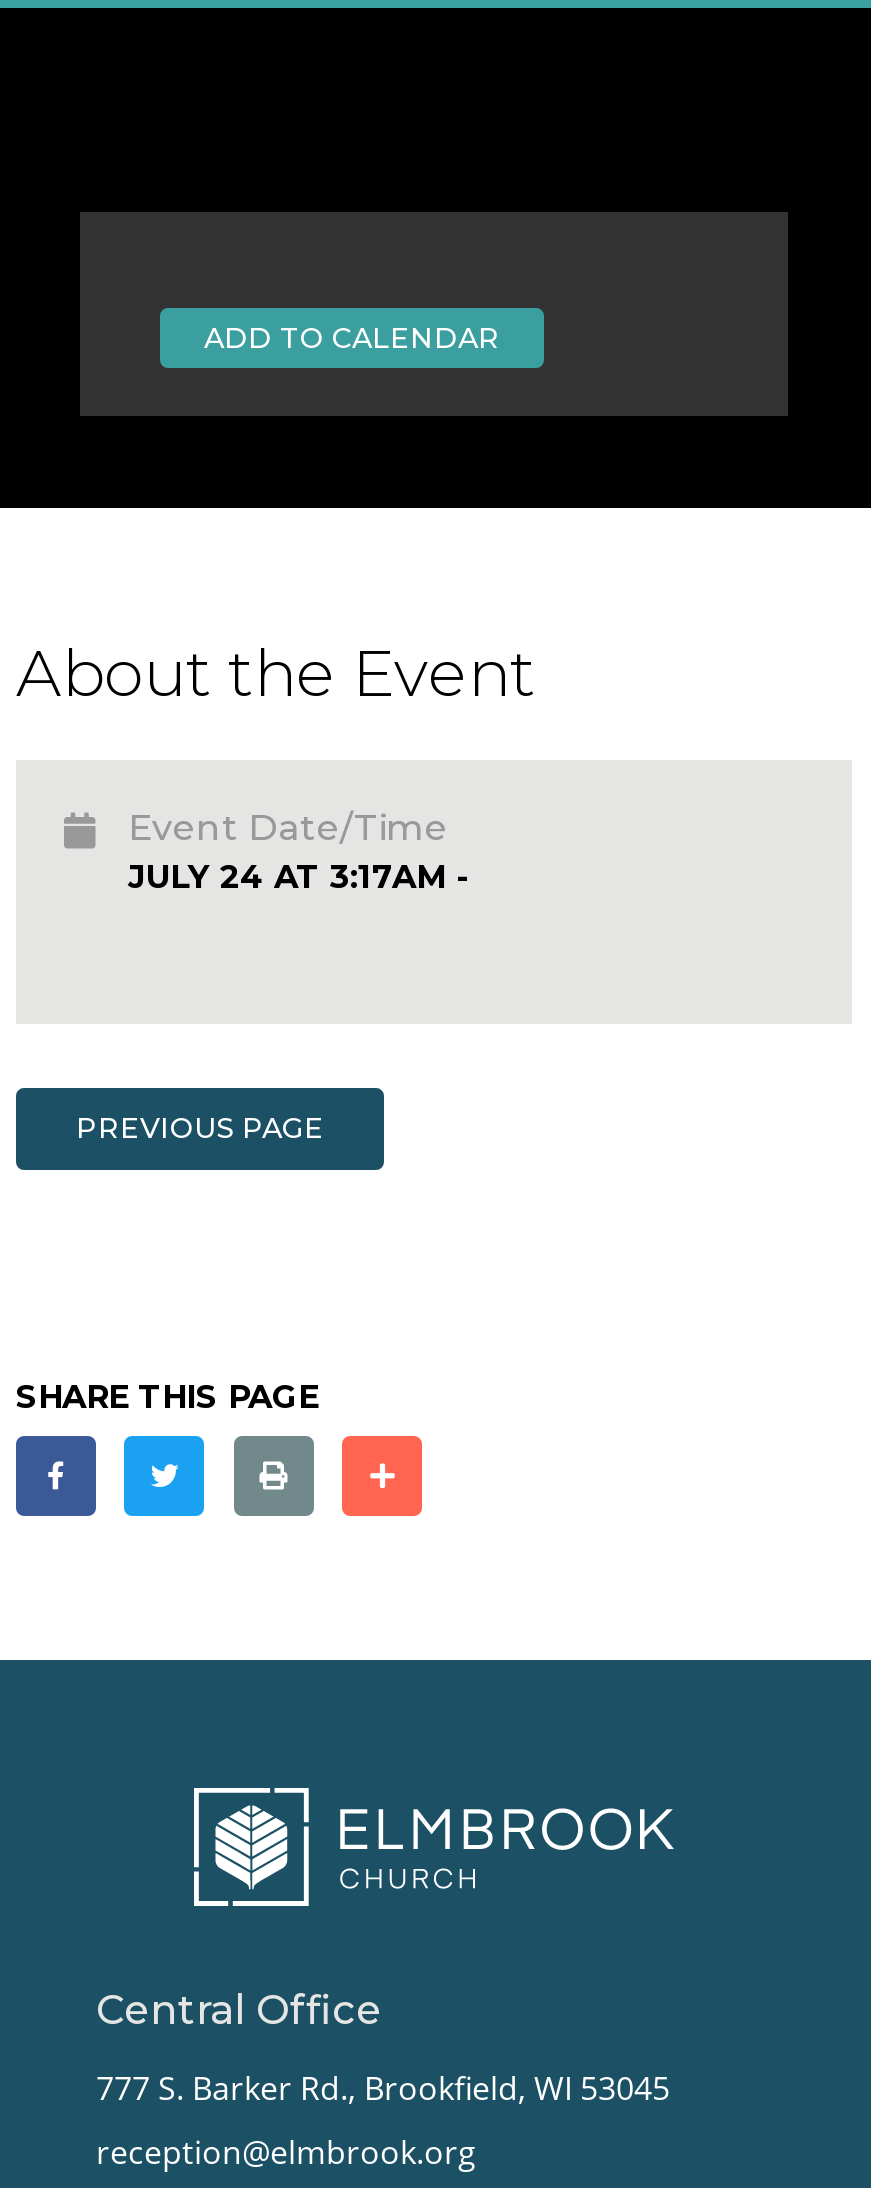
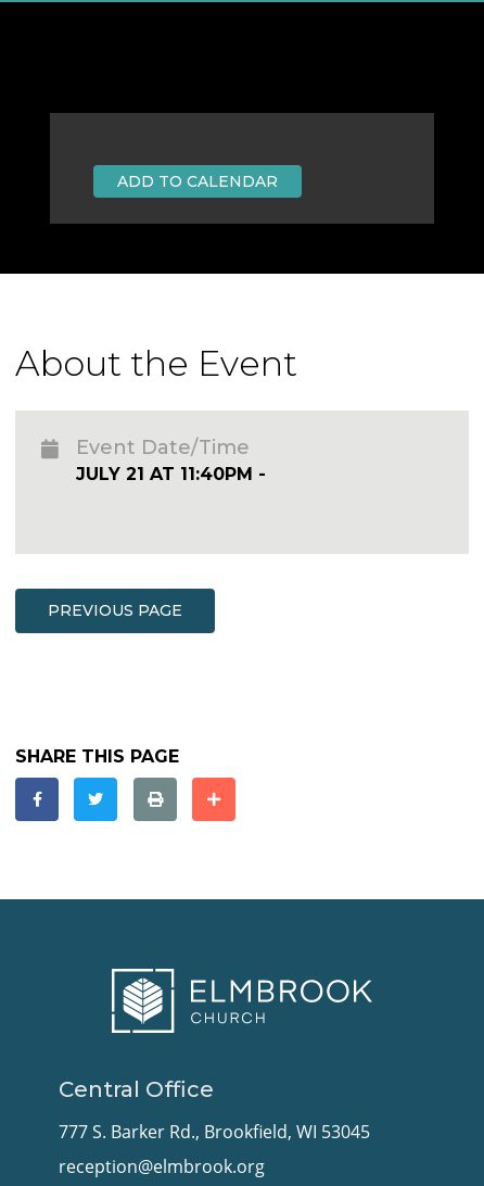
- JULY 24 AT 3:17AM -
+ JULY 21 AT 11:40PM -
